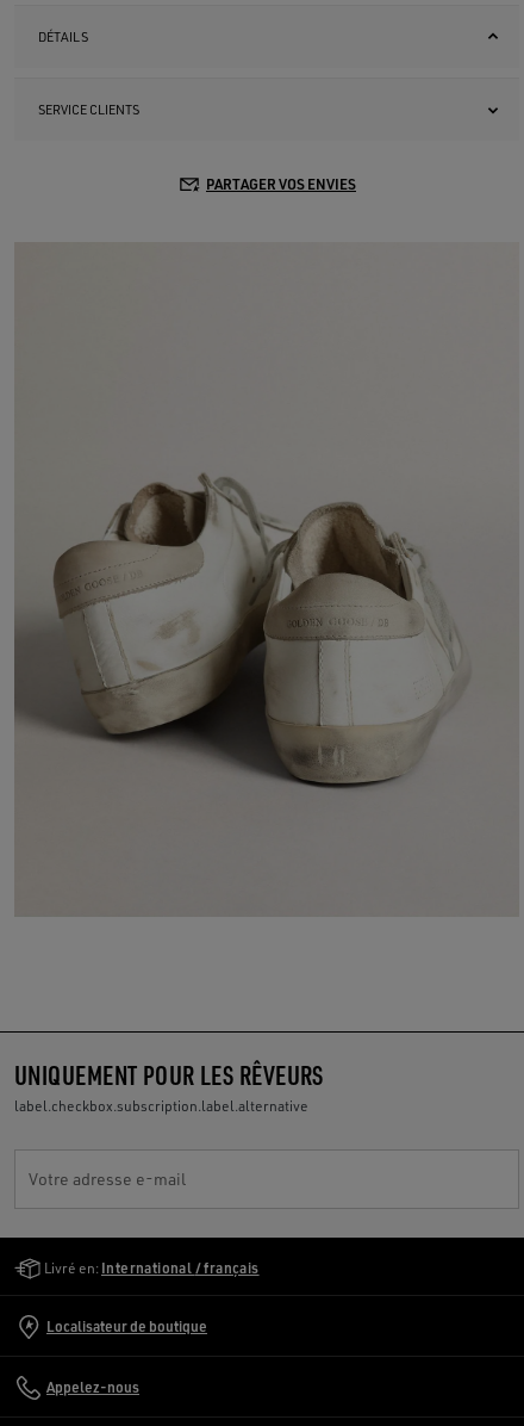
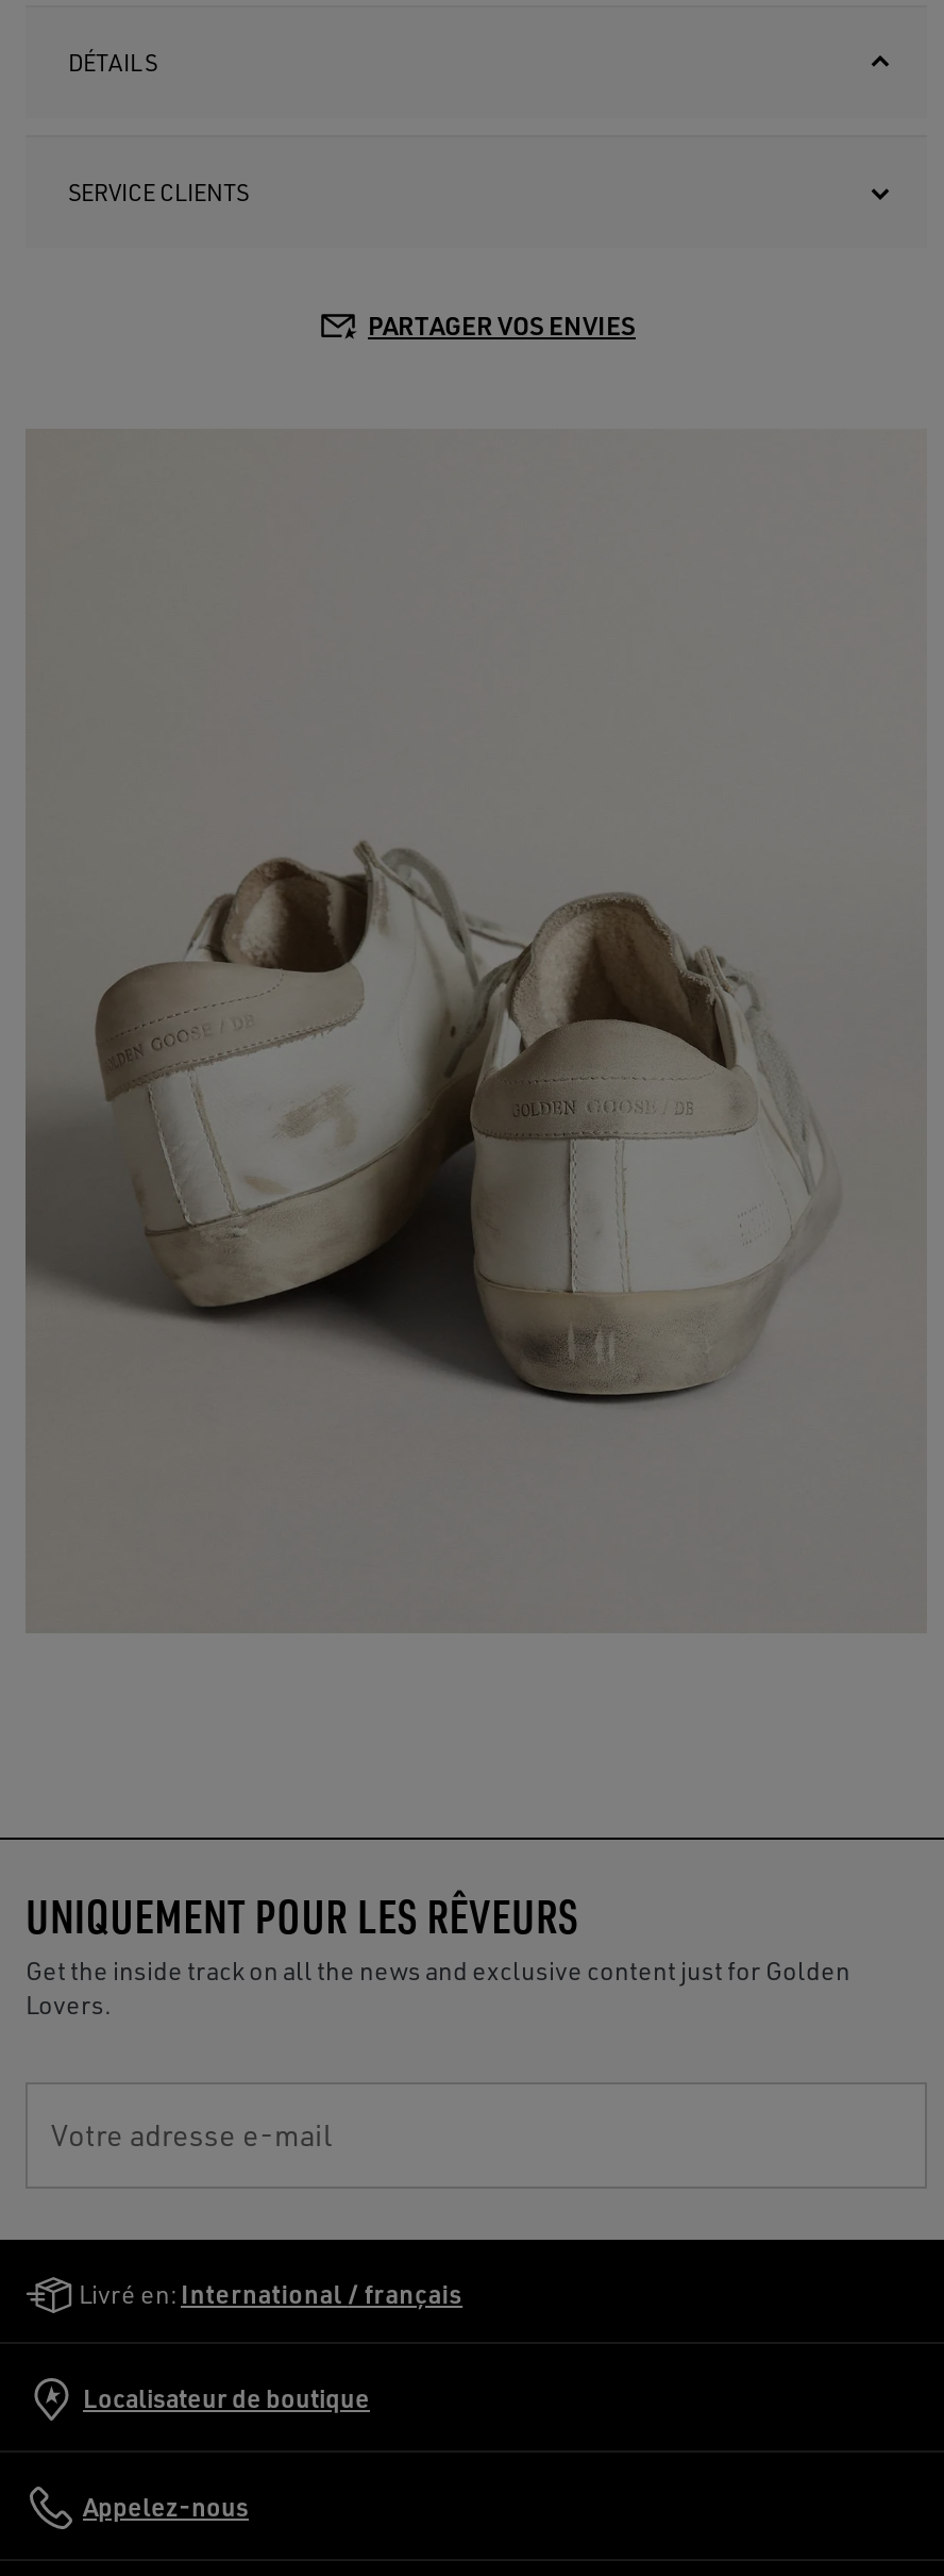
- label.checkbox.subscription.label.alternative
+ Get the inside track on all the news and exclusive content just for Golden
+ Lovers.
